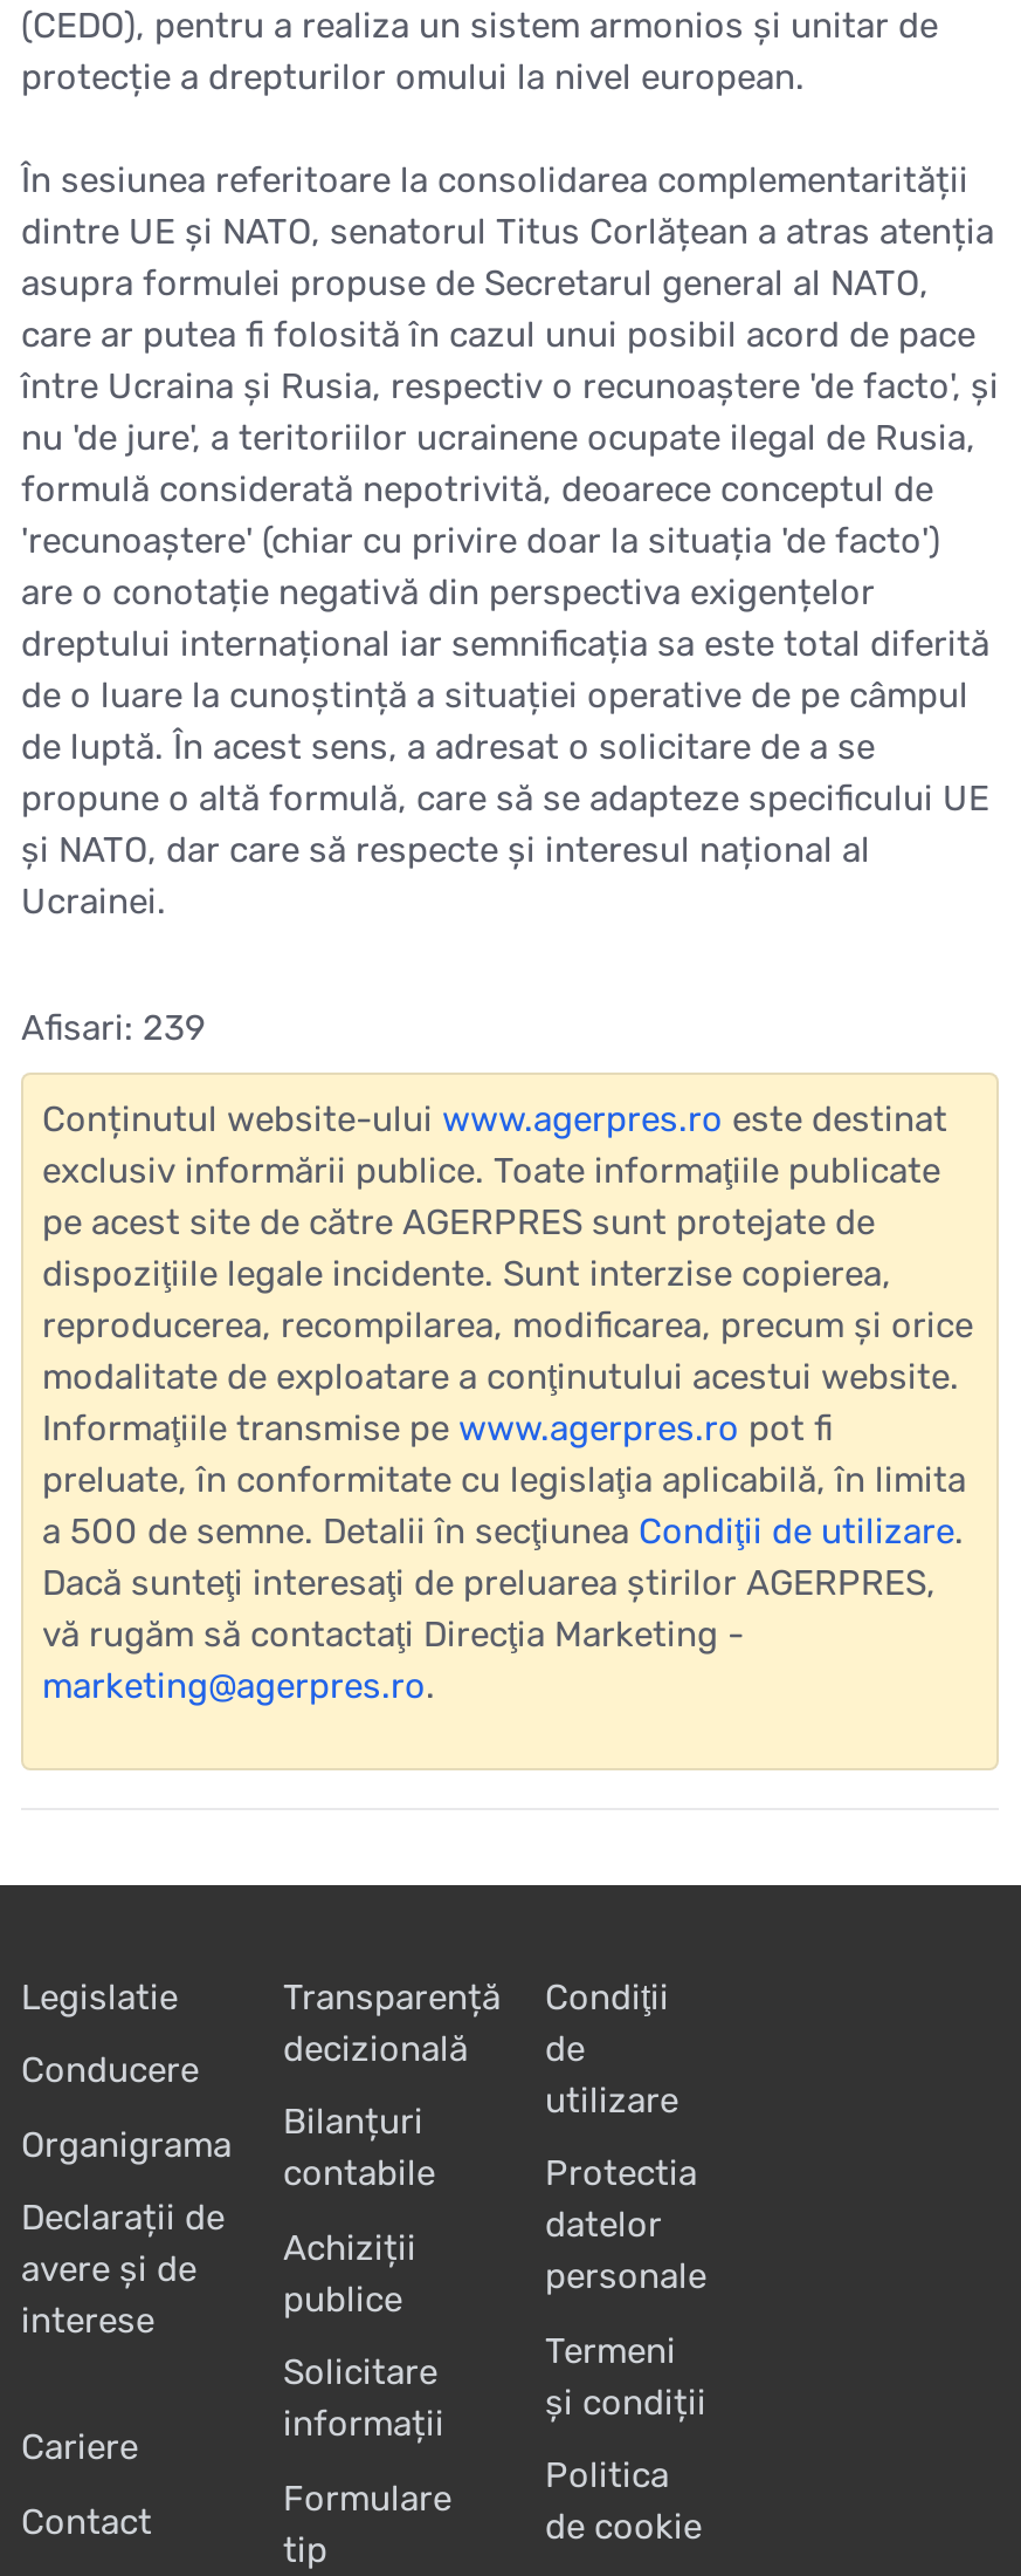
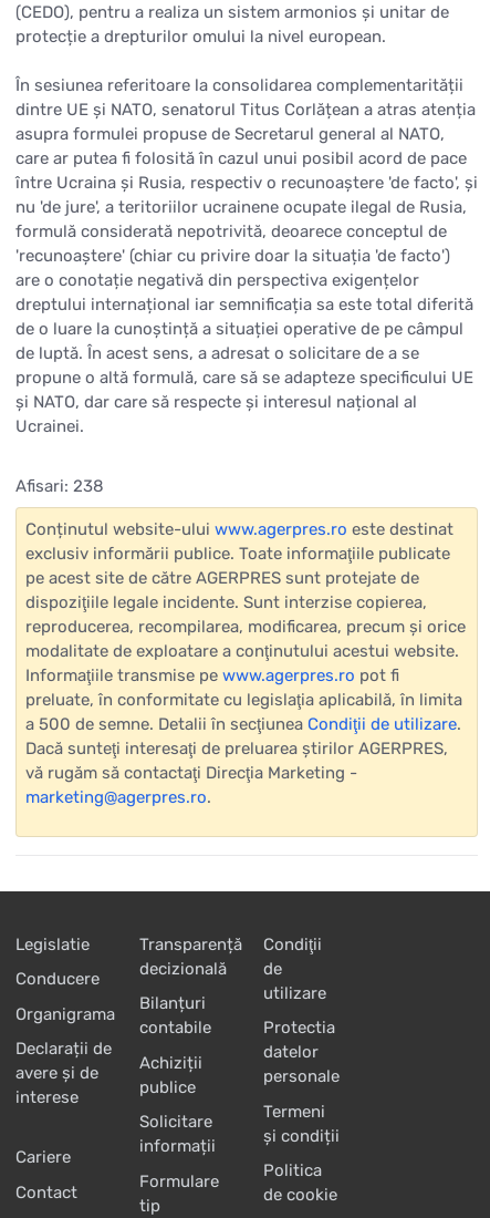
- Afisari: 239
+ Afisari: 238
